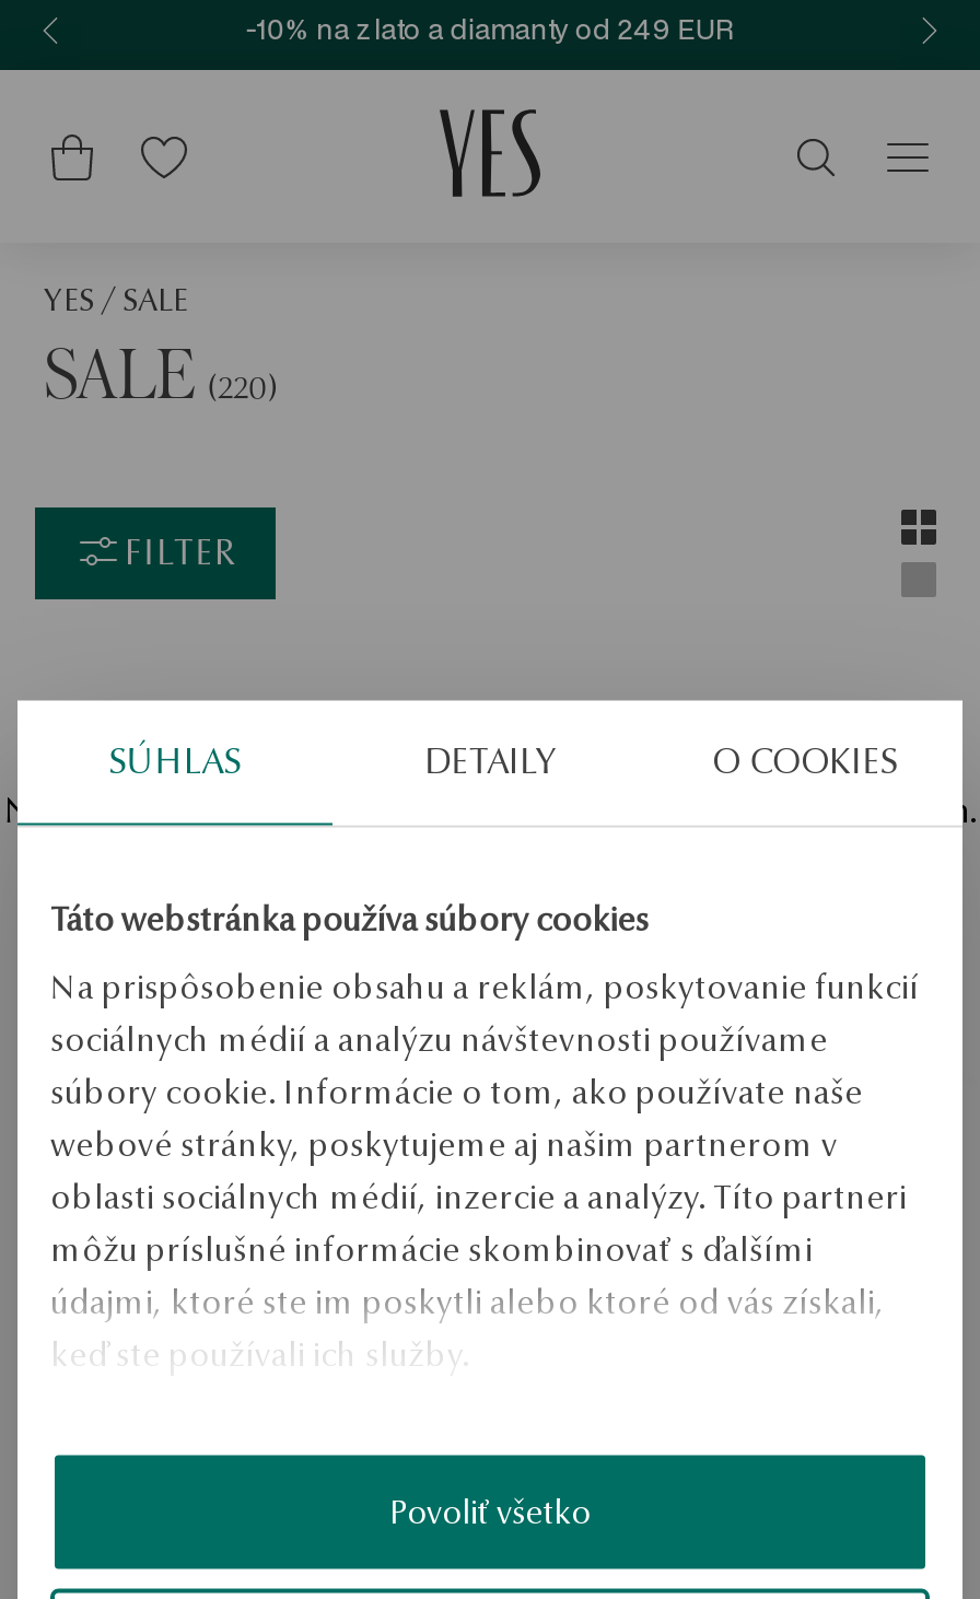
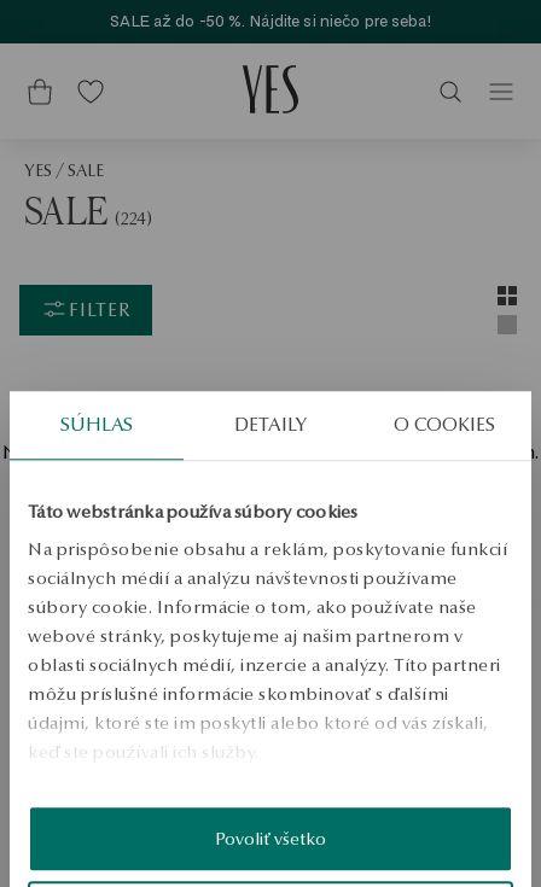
- -10% na zlato a diamanty od 249 EUR
+ SALE až do -50 %. Nájdite si niečo pre seba!

- SALE (220)
+ SALE (224)
